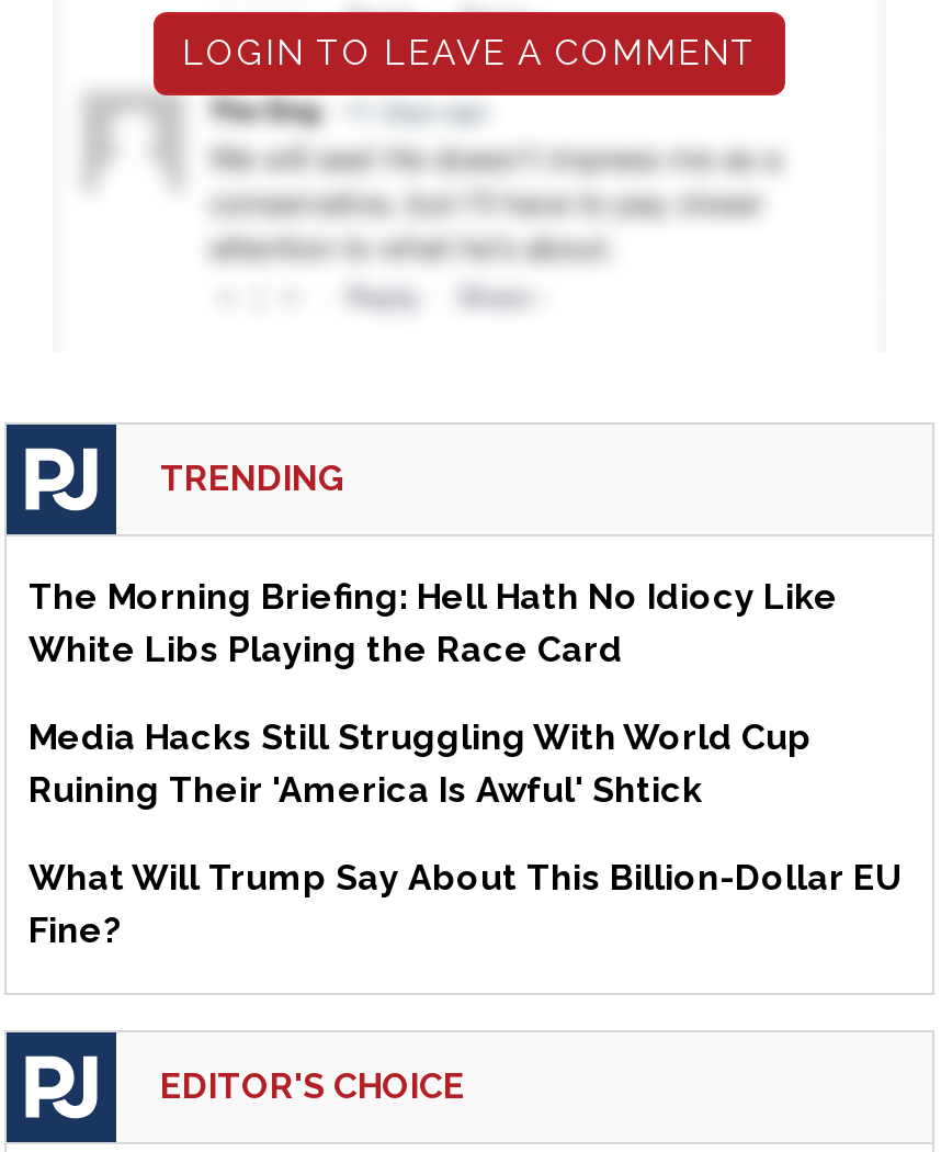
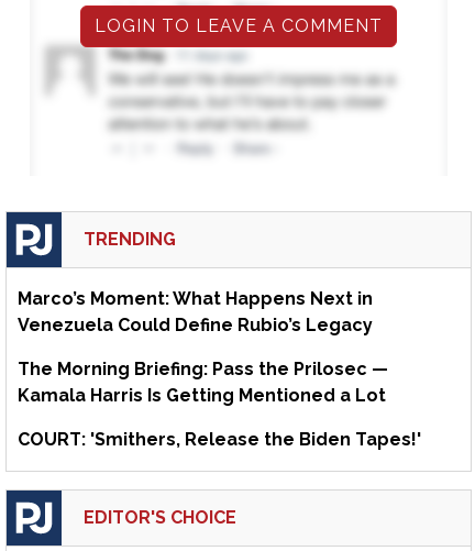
- The Morning Briefing: Hell Hath No Idiocy Like
- White Libs Playing the Race Card
+ Marco’s Moment: What Happens Next in
+ Venezuela Could Define Rubio’s Legacy

- Media Hacks Still Struggling With World Cup
- Ruining Their 'America Is Awful' Shtick
+ The Morning Briefing: Pass the Prilosec —
+ Kamala Harris Is Getting Mentioned a Lot

- What Will Trump Say About This Billion-Dollar EU
- Fine?
+ COURT: 'Smithers, Release the Biden Tapes!'
